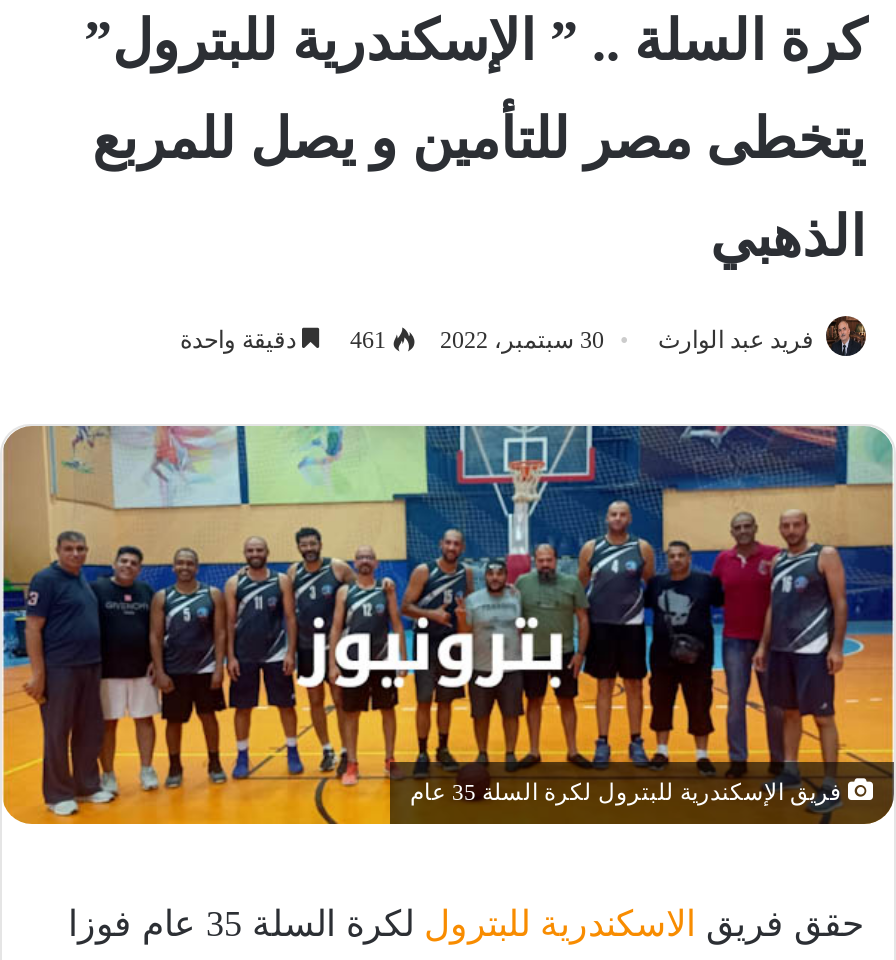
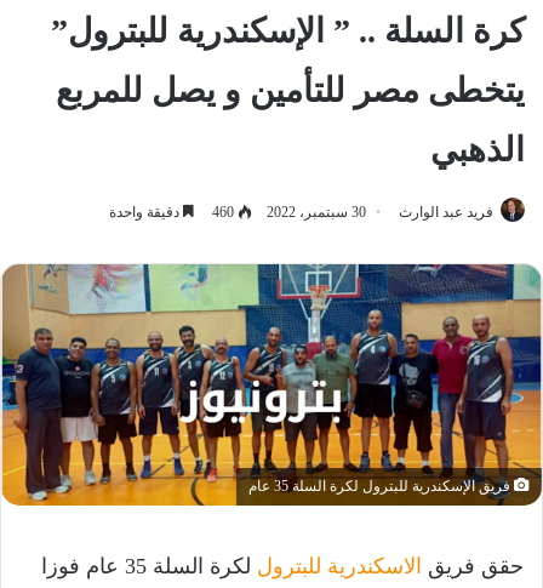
- 461 دقيقة واحدة
+ 460 دقيقة واحدة
